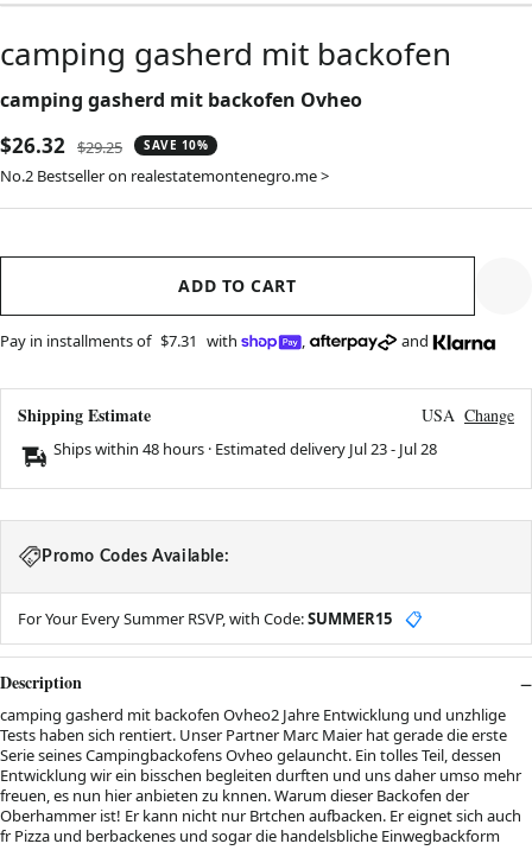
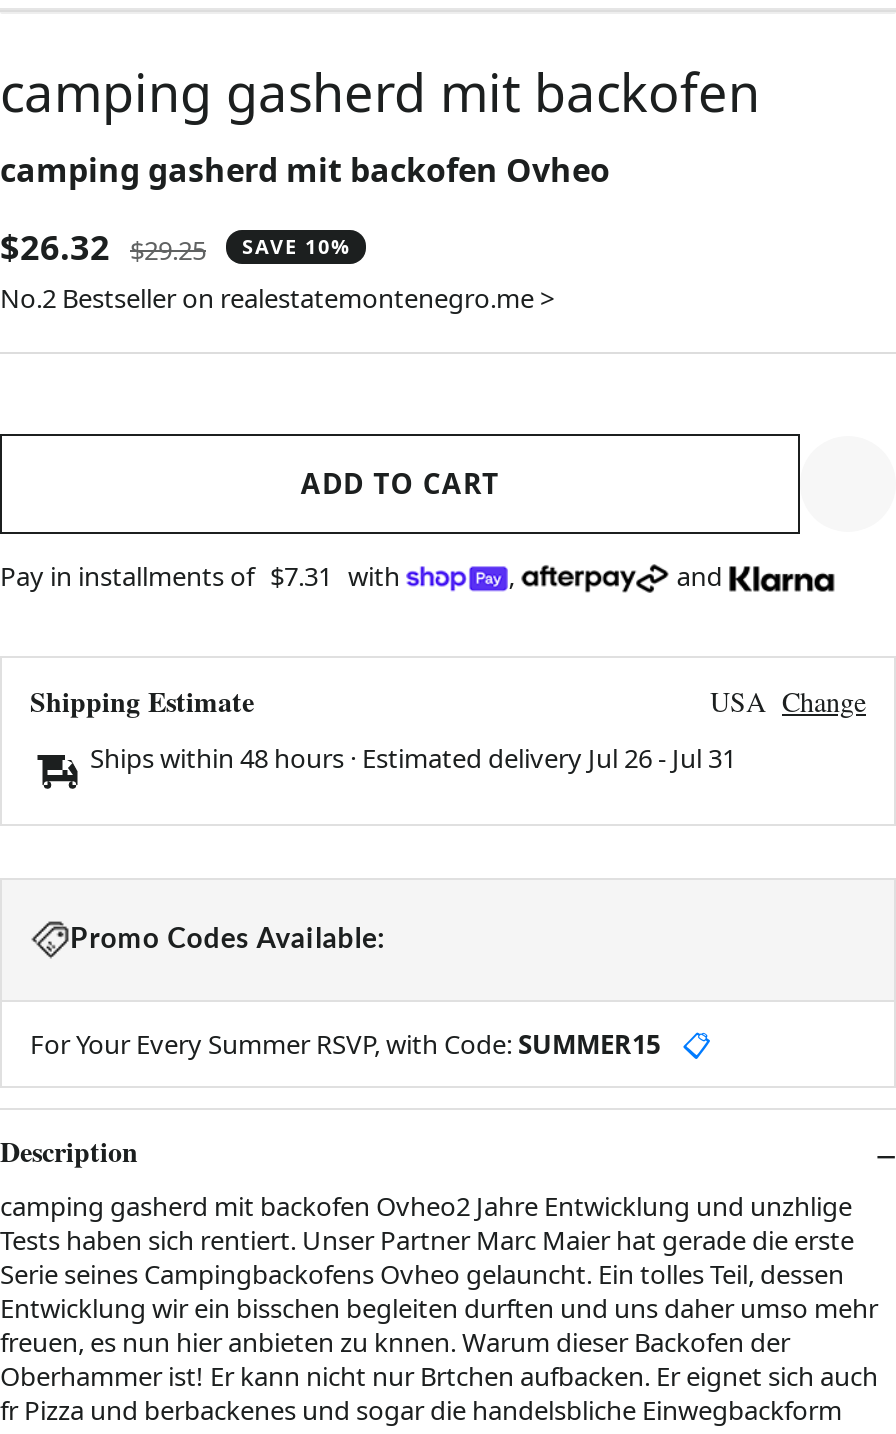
- Ships within 48 hours · Estimated delivery Jul 23 - Jul 28
+ Ships within 48 hours · Estimated delivery Jul 26 - Jul 31
